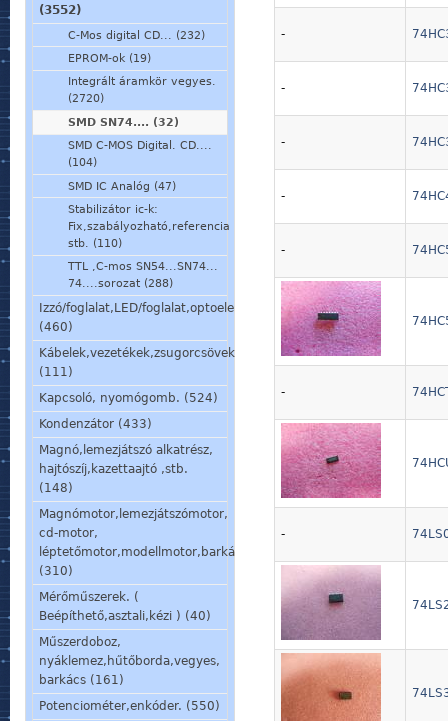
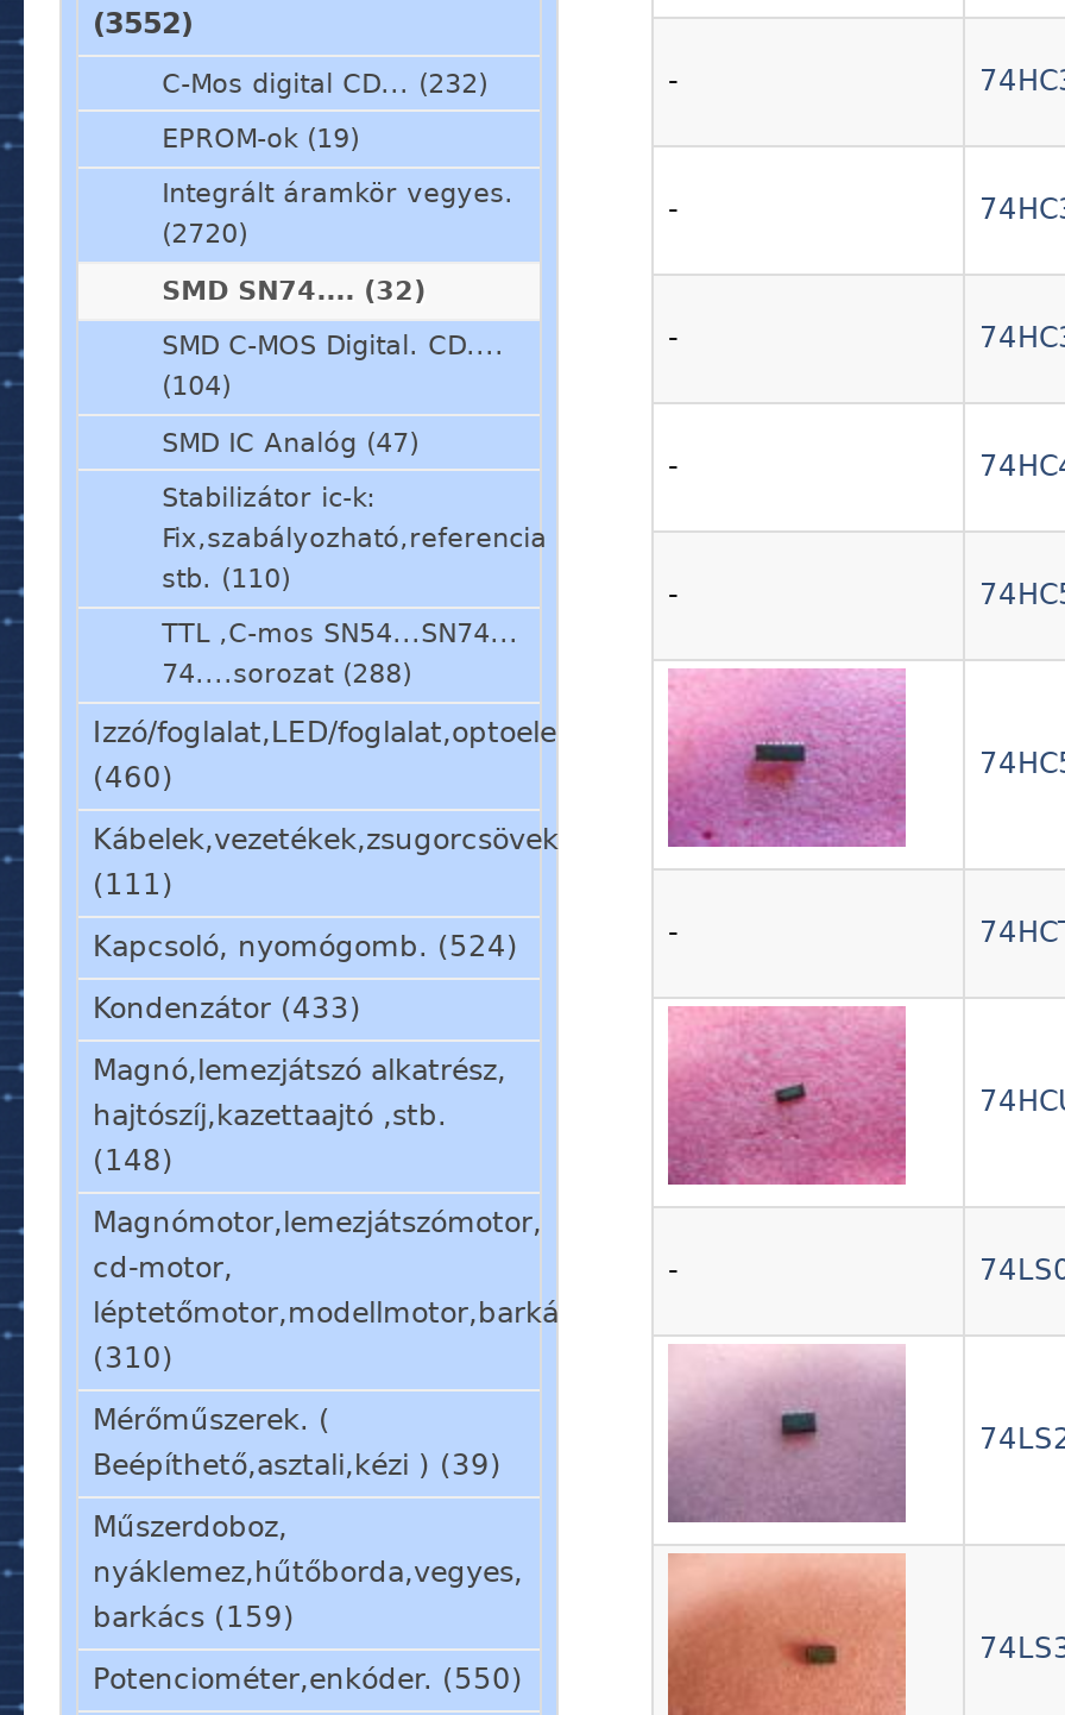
- Beépíthető,asztali,kézi ) (40)
+ Beépíthető,asztali,kézi ) (39)

- barkács (161)
+ barkács (159)
